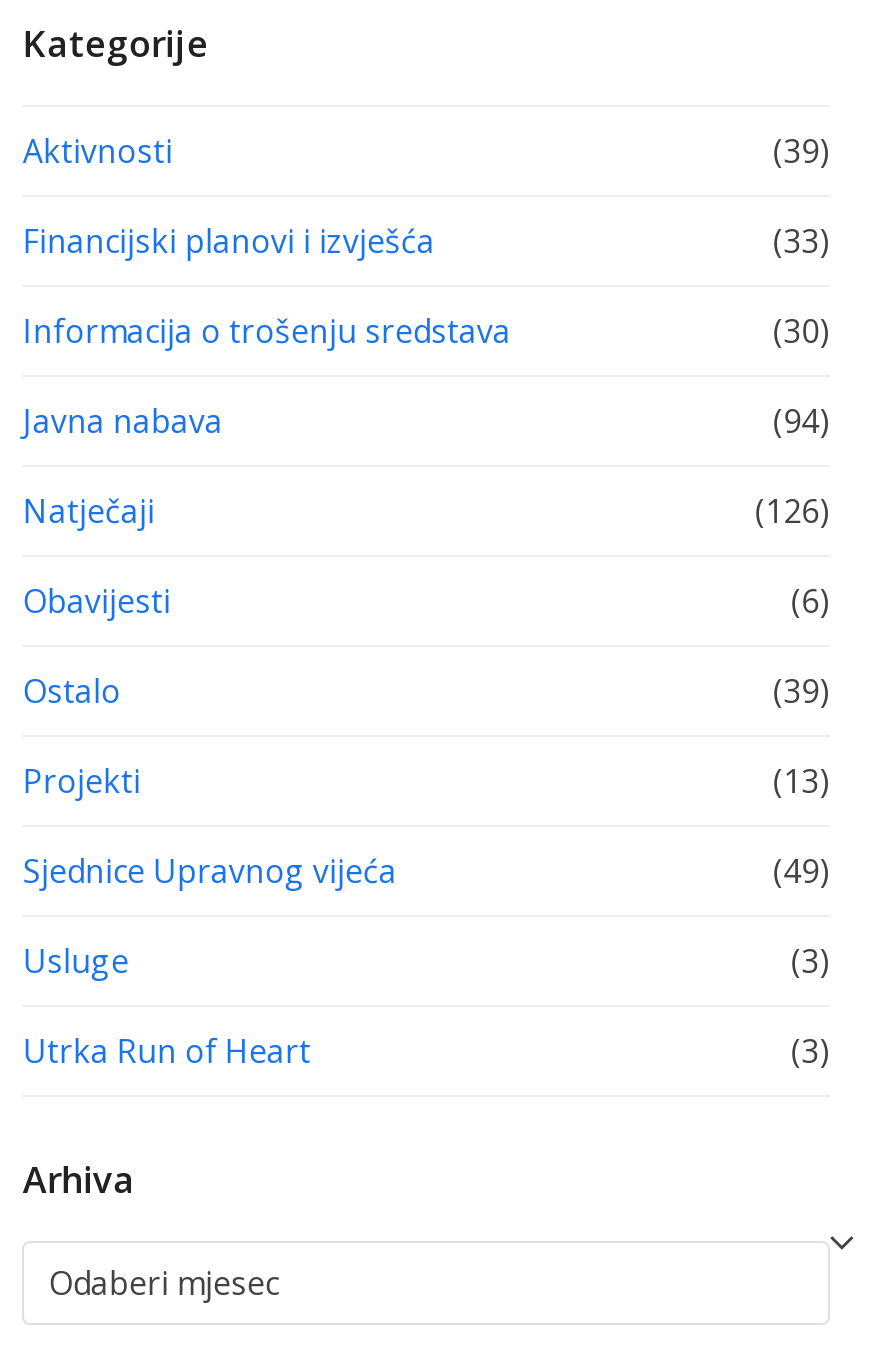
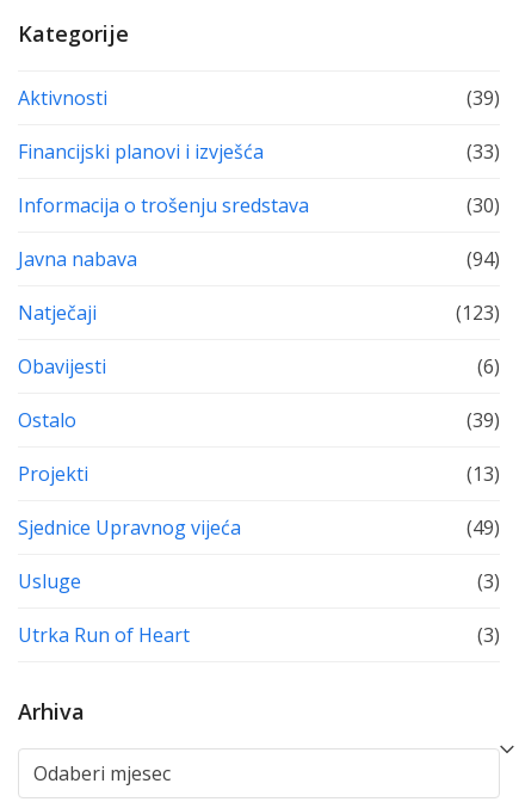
- (126)
+ (123)
